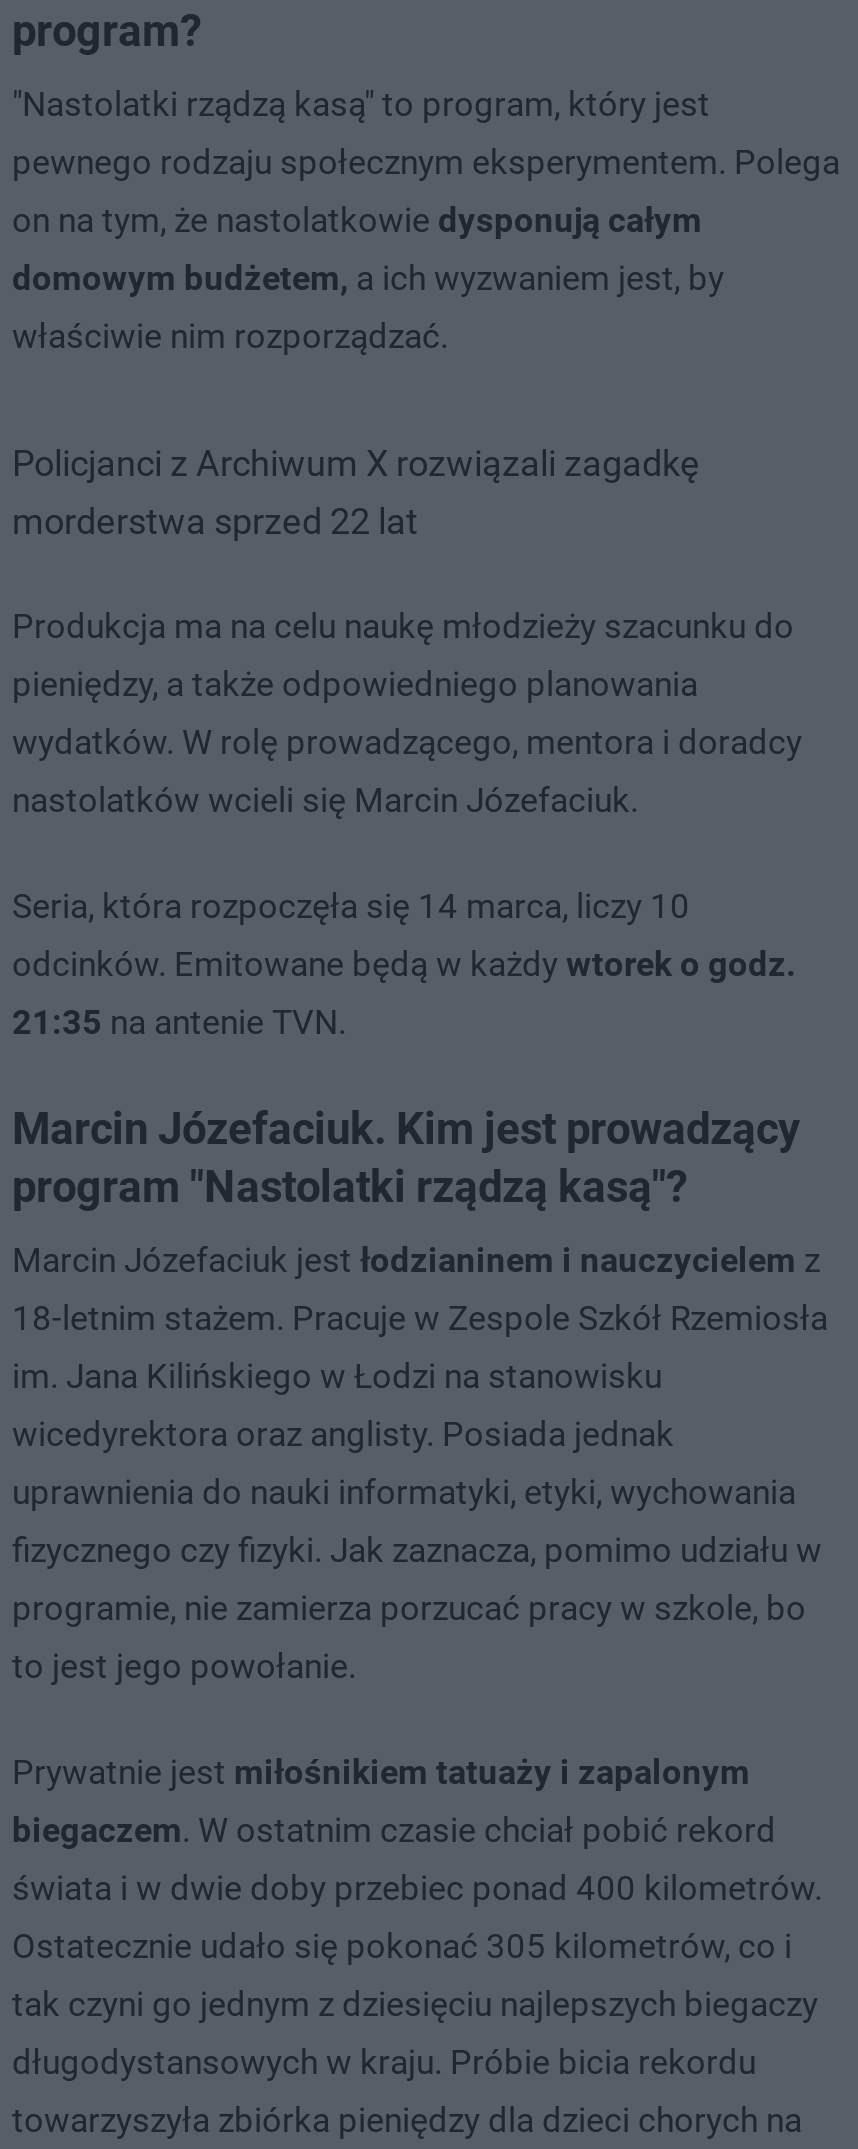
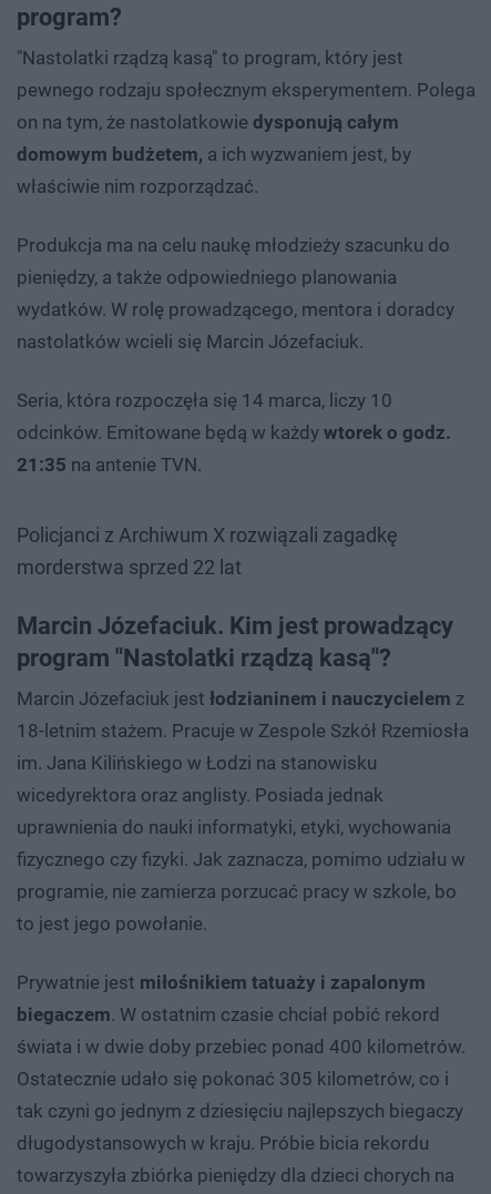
moved down: Policjanci z Archiwum X rozwiązali zagadkę | morderstwa sprzed 22 lat

moved up: Produkcja ma na celu naukę młodzieży szacunku do | pieniędzy, a także odpowiedniego planowania | wydatków. W rolę prowadzącego, mentora i doradcy | nastolatków wcieli się Marcin Józefaciuk. | Seria, która rozpoczęła się 14 marca, liczy 10 | odcinków. Emitowane będą w każdy wtorek o godz. | 21:35 na antenie TVN.
